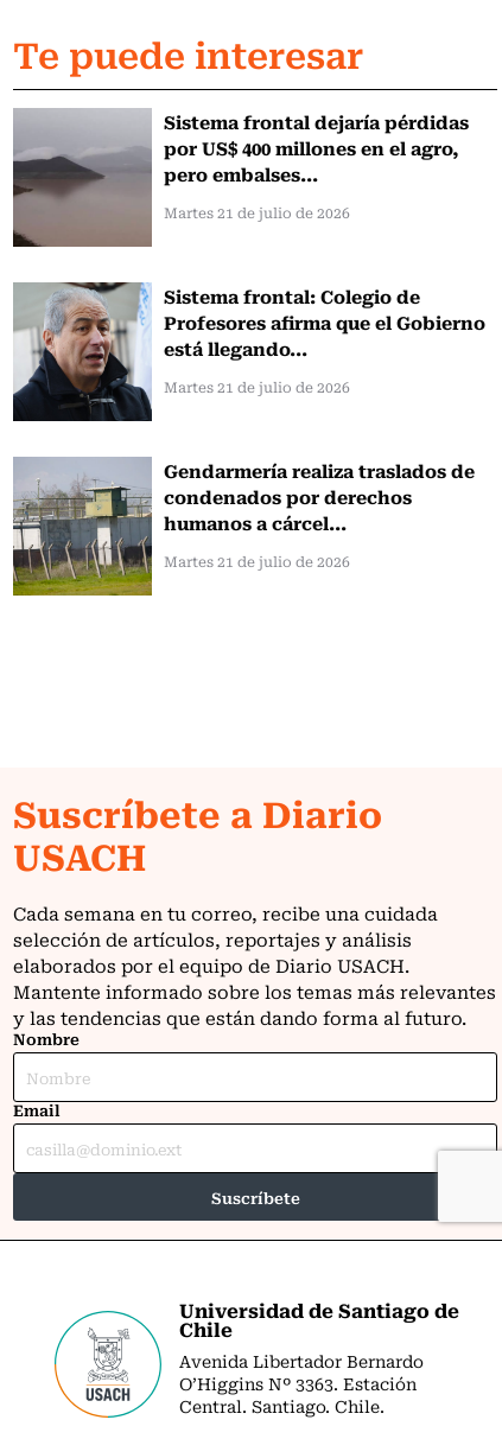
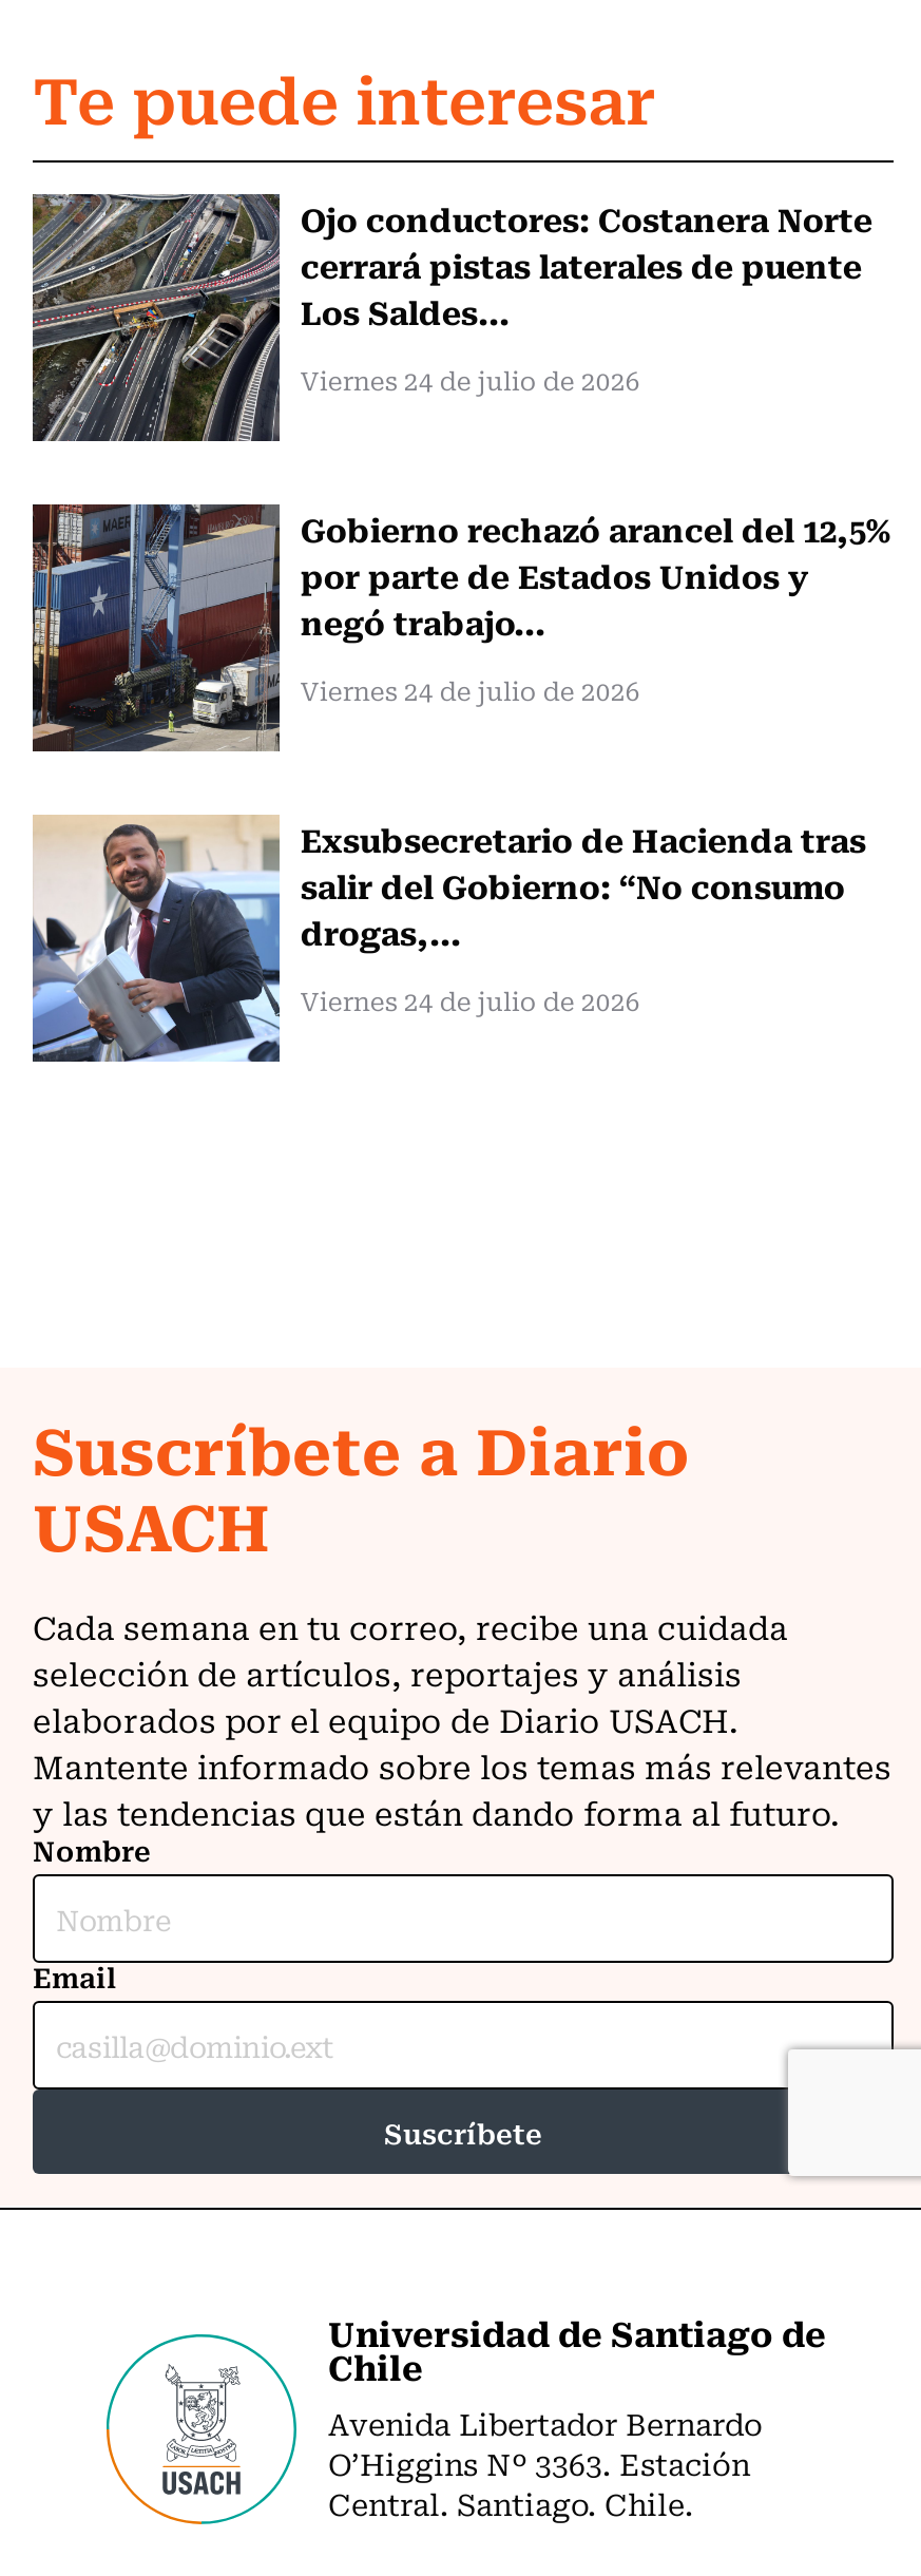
- [image]
- Sistema frontal dejaría pérdidas
- por US$ 400 millones en el agro,
- pero embalses...
+ [image]
+ Ojo conductores: Costanera Norte
+ cerrará pistas laterales de puente
+ Los Saldes...

- Martes 21 de julio de 2026
+ Viernes 24 de julio de 2026

- [image]
- Sistema frontal: Colegio de
- Profesores afirma que el Gobierno
- está llegando...
+ [image]
+ Gobierno rechazó arancel del 12,5%
+ por parte de Estados Unidos y
+ negó trabajo...

- Martes 21 de julio de 2026
+ Viernes 24 de julio de 2026

- [image]
- Gendarmería realiza traslados de
- condenados por derechos
- humanos a cárcel...
+ [image]
+ Exsubsecretario de Hacienda tras
+ salir del Gobierno: “No consumo
+ drogas,...

- Martes 21 de julio de 2026
+ Viernes 24 de julio de 2026
